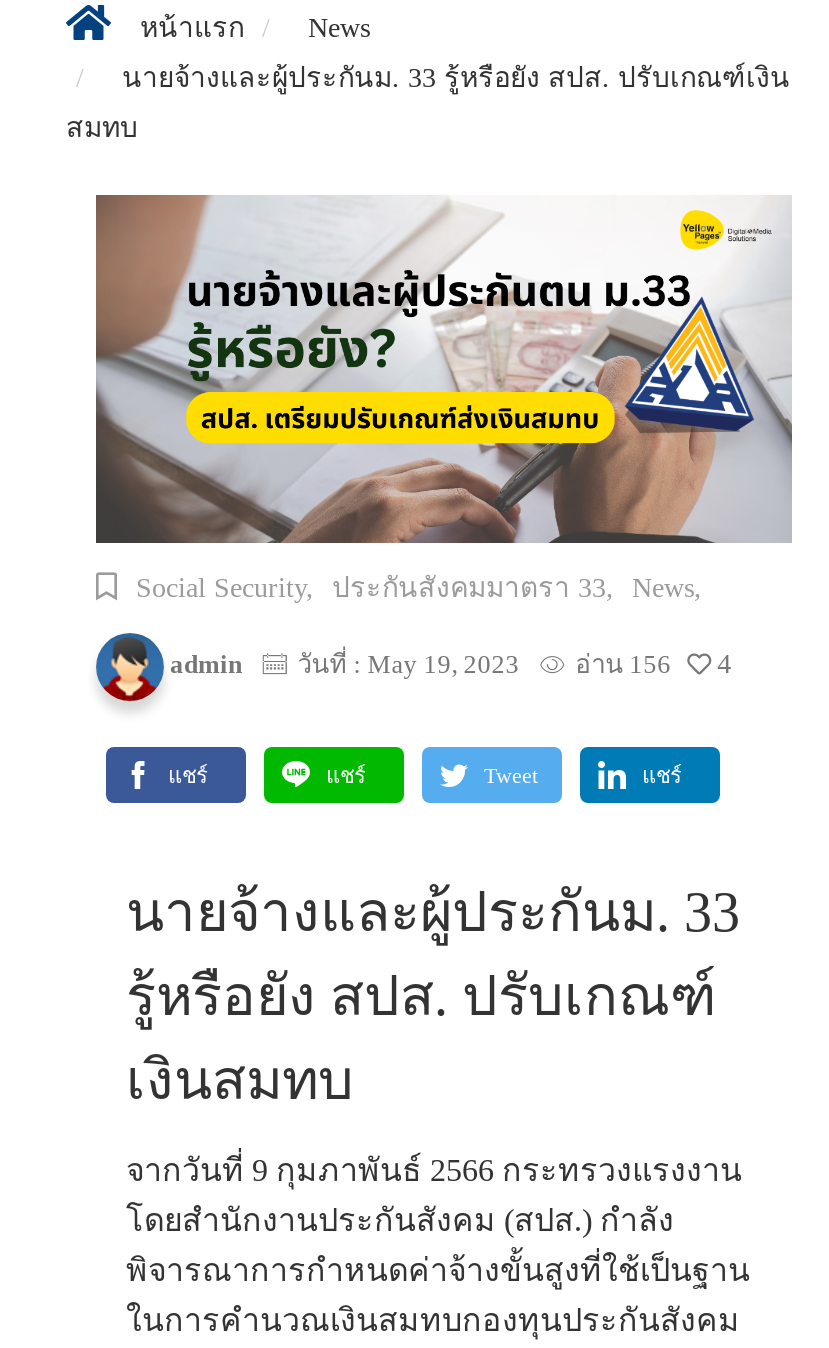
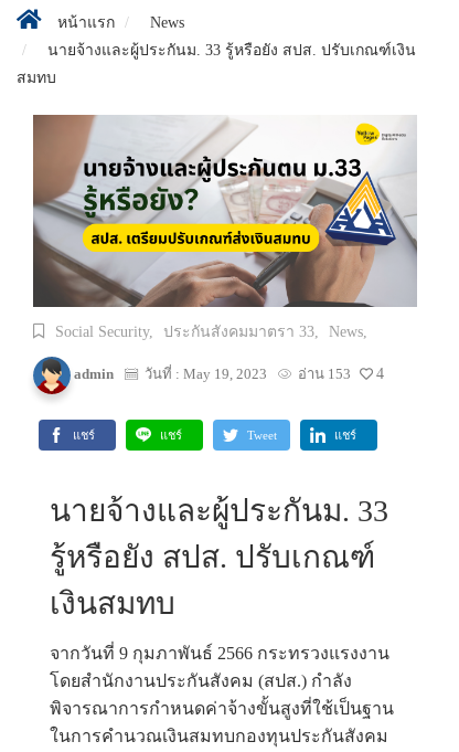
- admin วันที่ : May 19, 2023 อ่าน 156 4
+ admin วันที่ : May 19, 2023 อ่าน 153 4
